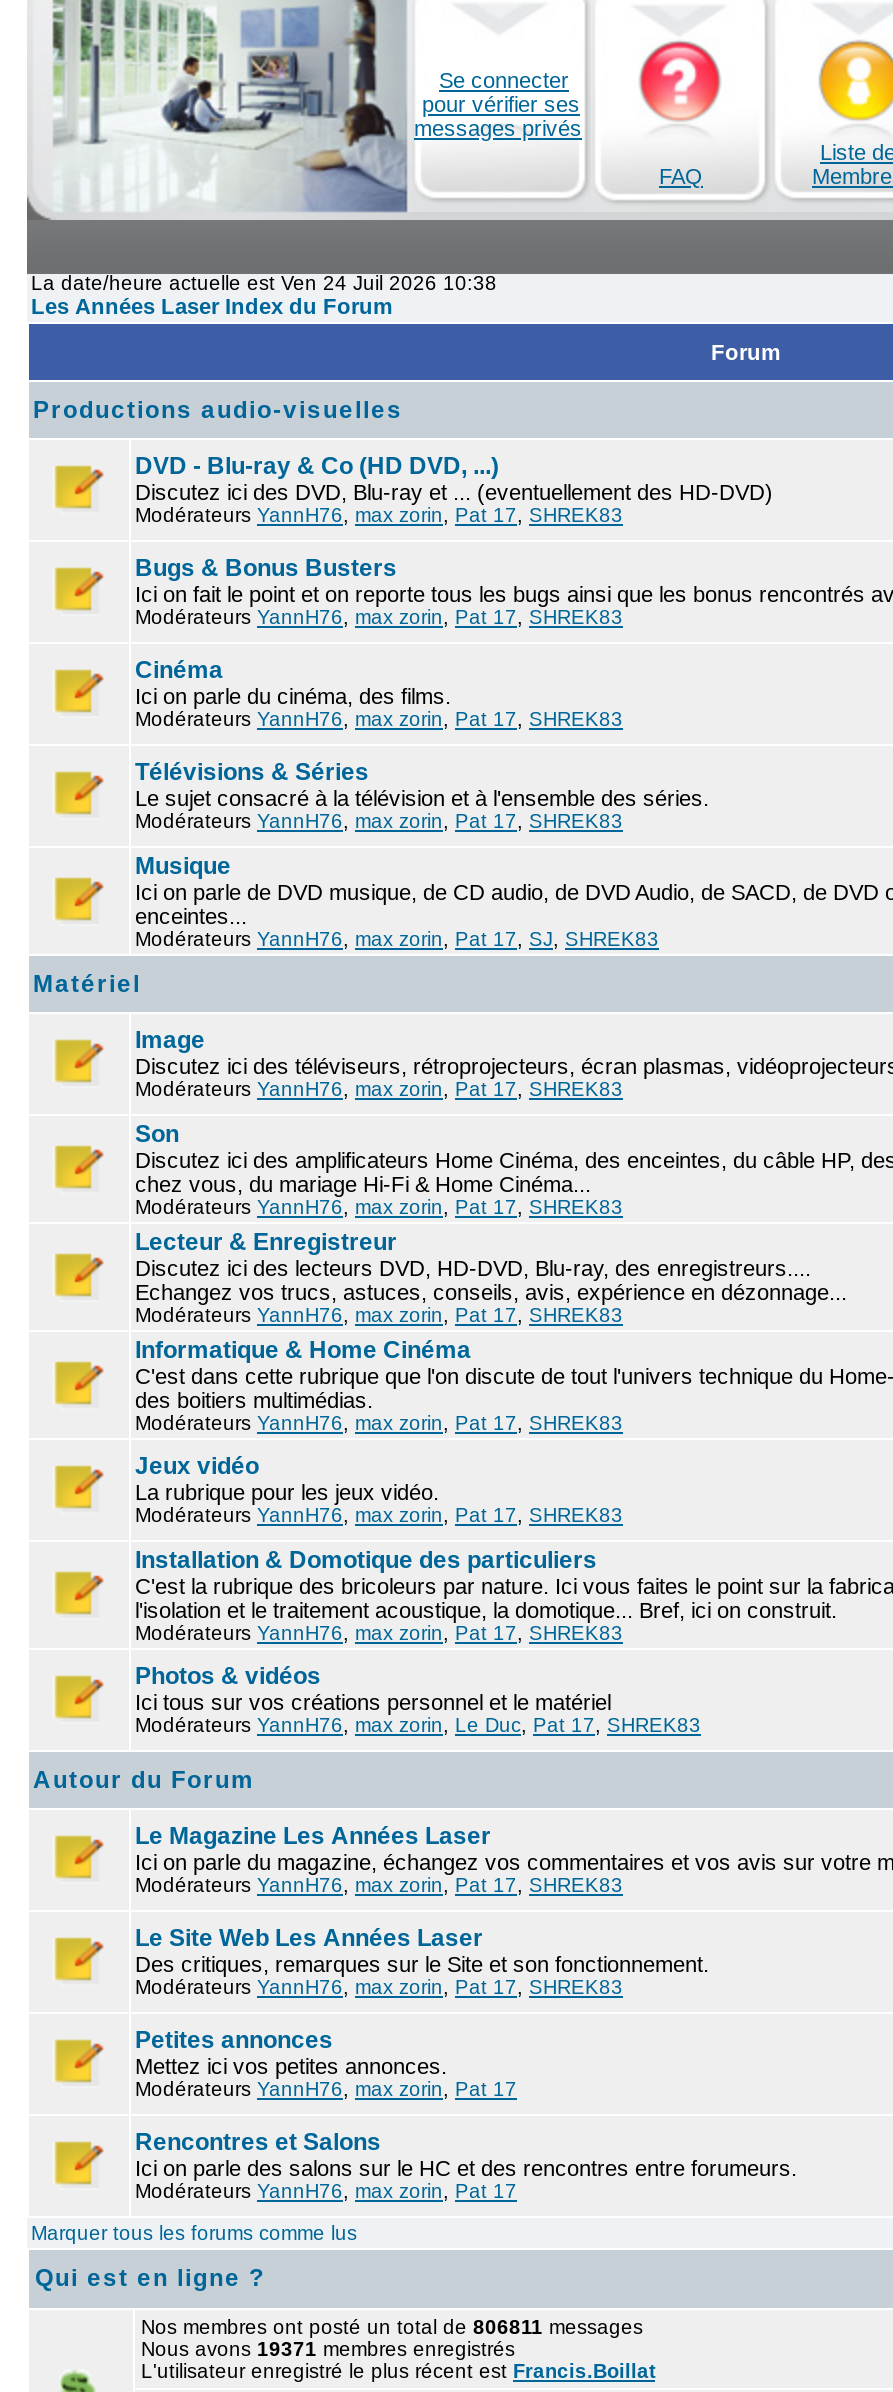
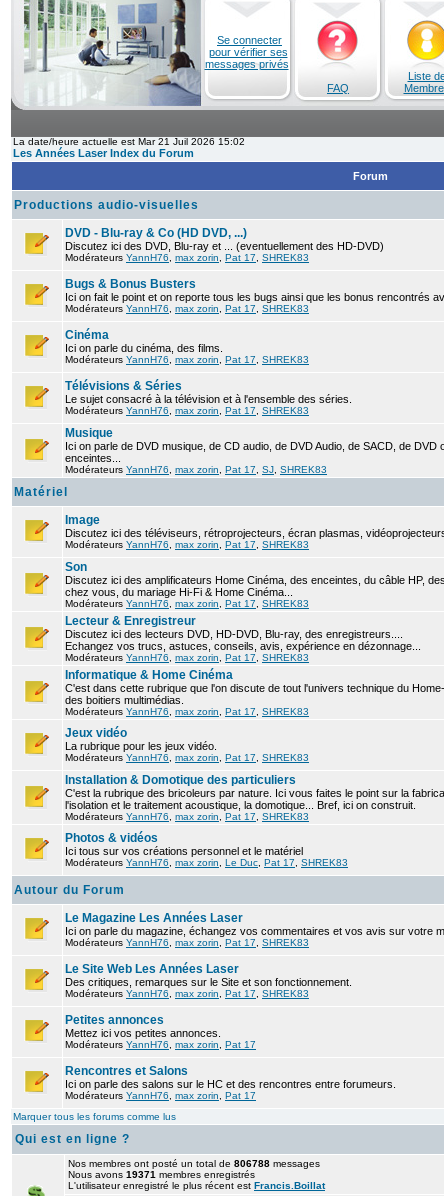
- La date/heure actuelle est Ven 24 Juil 2026 10:38
+ La date/heure actuelle est Mar 21 Juil 2026 15:02

- Nos membres ont posté un total de 806811 messages
+ Nos membres ont posté un total de 806788 messages
